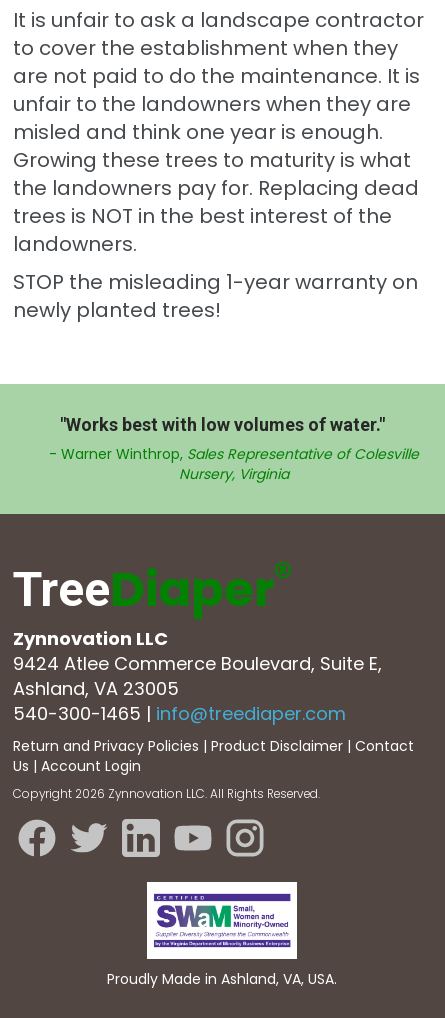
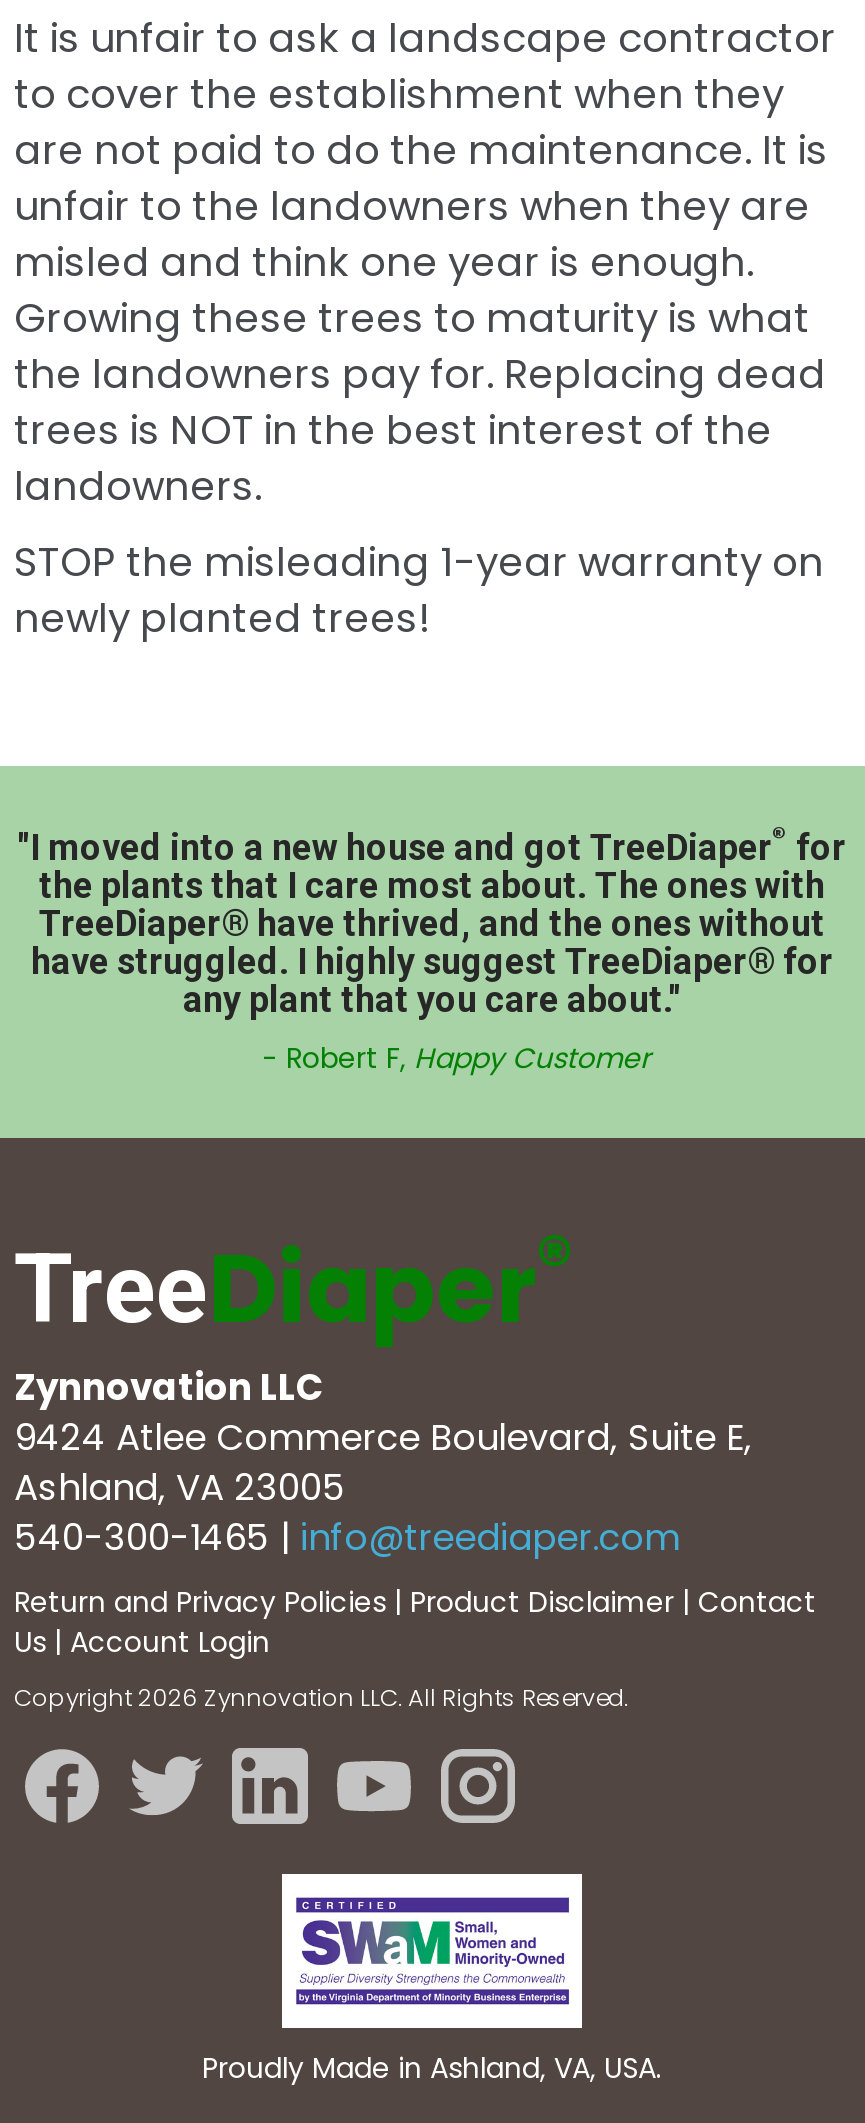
- "Works best with low volumes of water."
- - Warner Winthrop, Sales Representative of Colesville
- Nursery, Virginia
+ "I moved into a new house and got TreeDiaper® for
+ the plants that I care most about. The ones with
+ TreeDiaper® have thrived, and the ones without
+ have struggled. I highly suggest TreeDiaper® for
+ any plant that you care about."
+ - Robert F, Happy Customer
